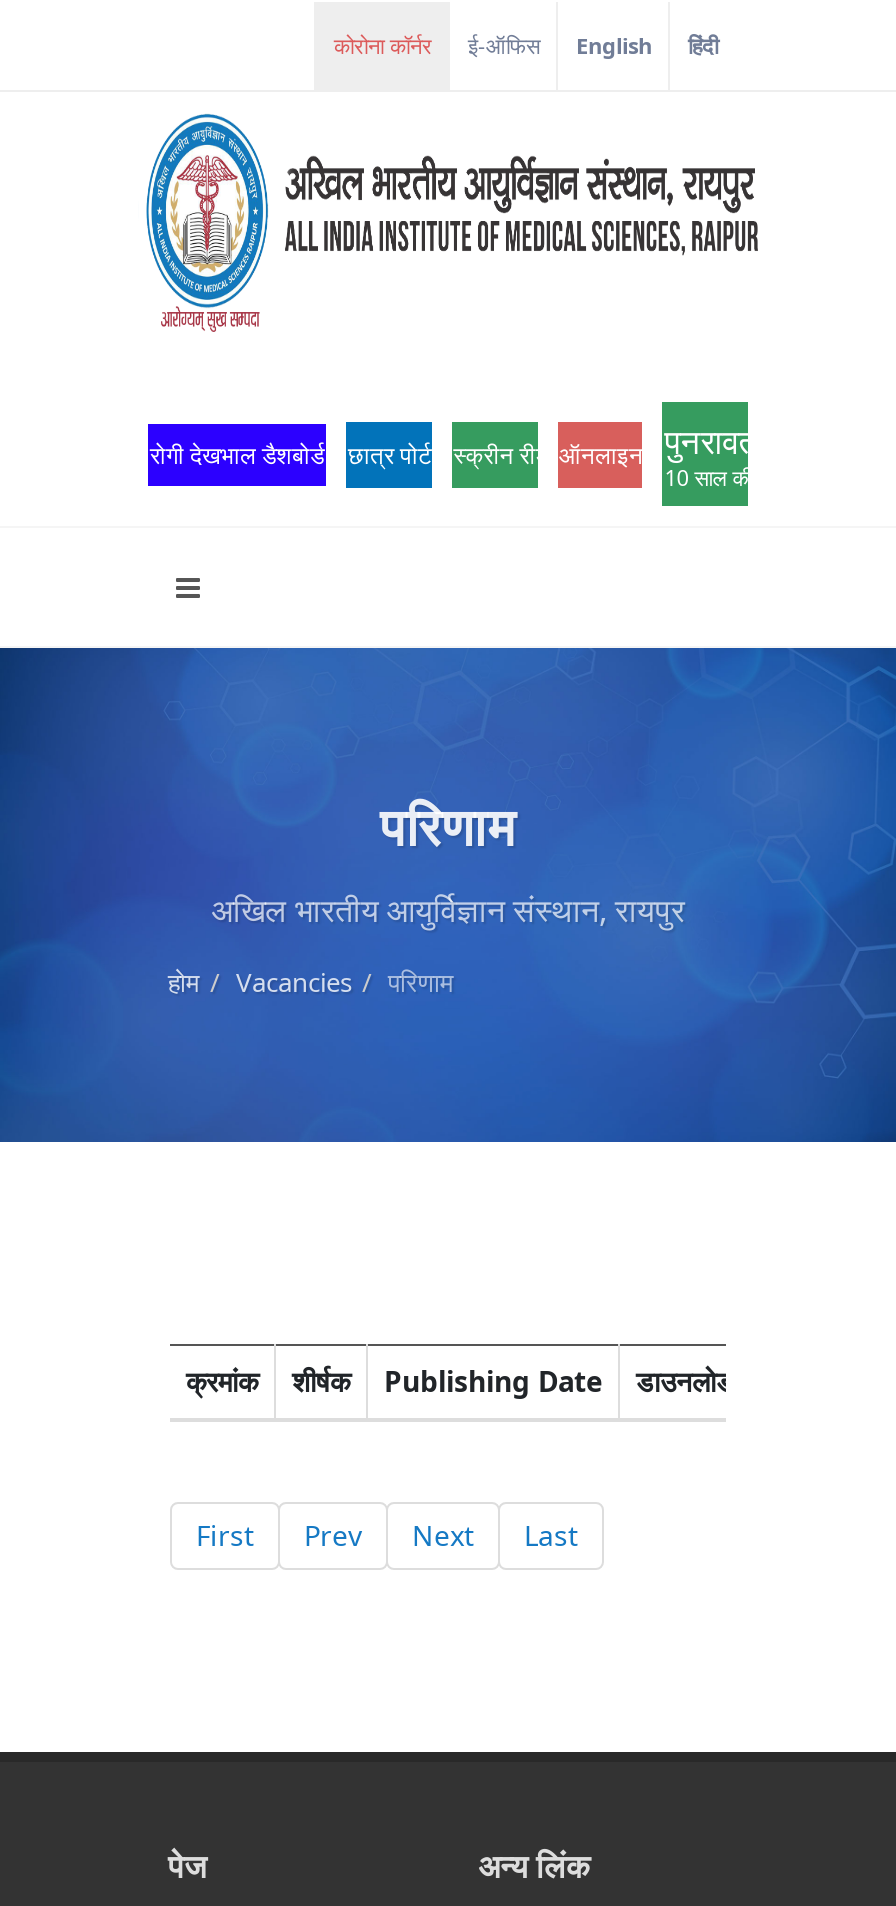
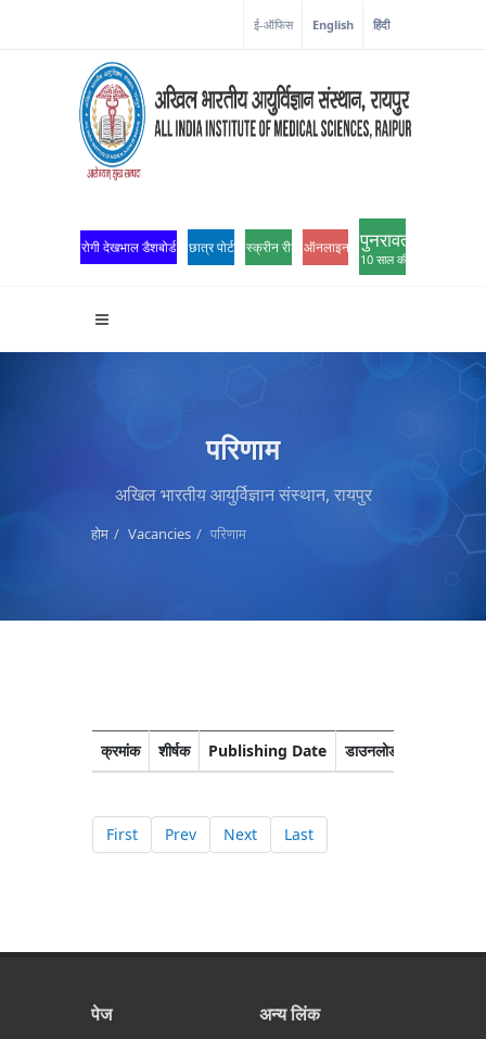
- कोरोना कॉर्नर
